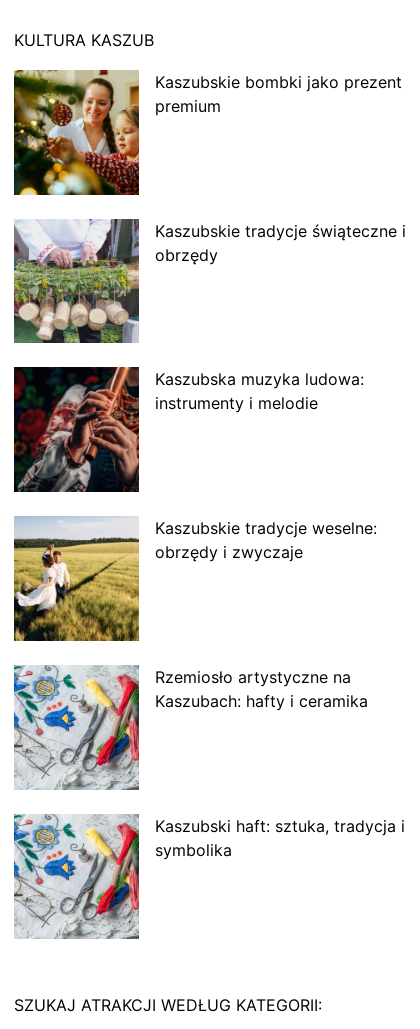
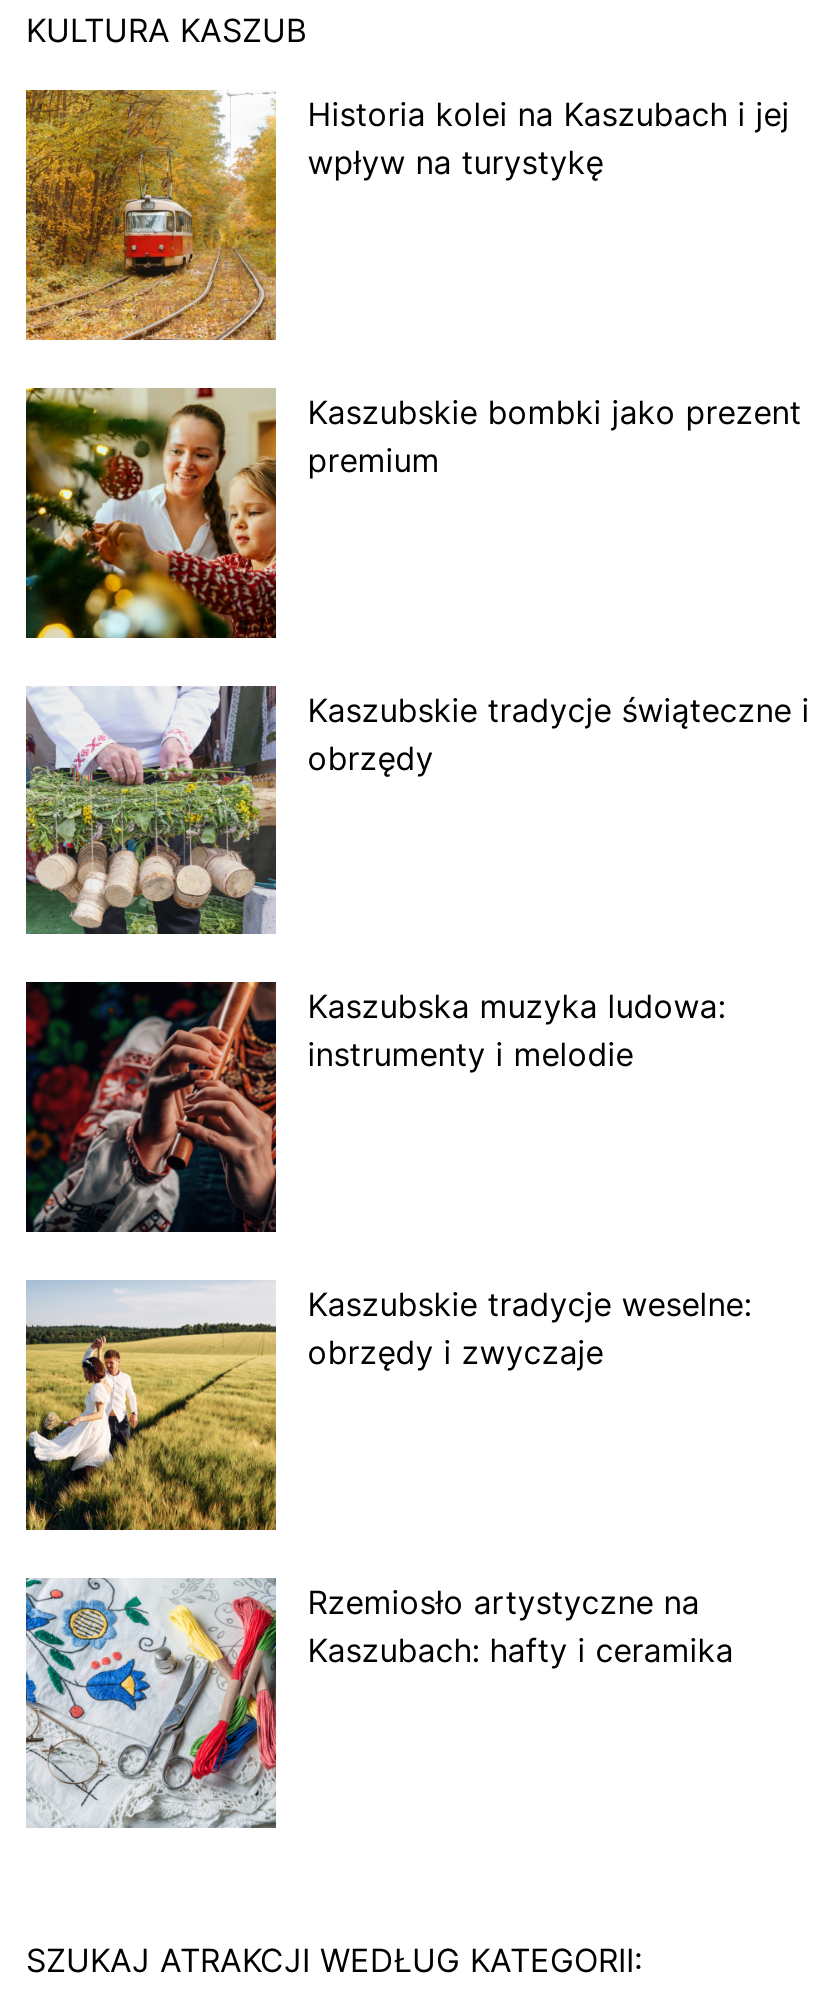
+ [image]
+ Historia kolei na Kaszubach i jej
+ wpływ na turystykę

moved down: [image] | Kaszubskie bombki jako prezent | premium | ... | Rzemiosło artystyczne na | Kaszubach: hafty i ceramika

moved down: [image]

- Kaszubski haft: sztuka, tradycja i
- symbolika
